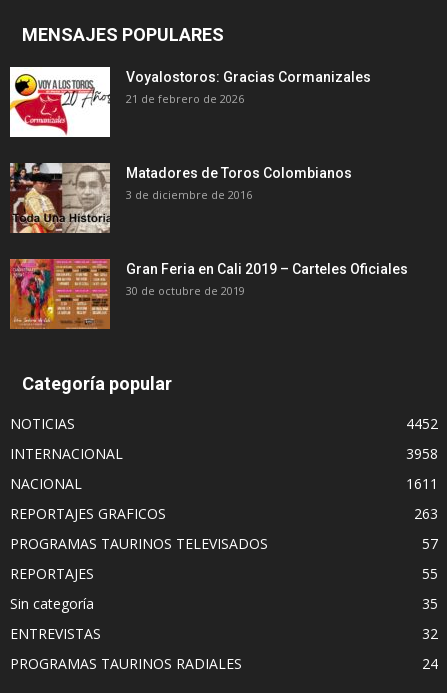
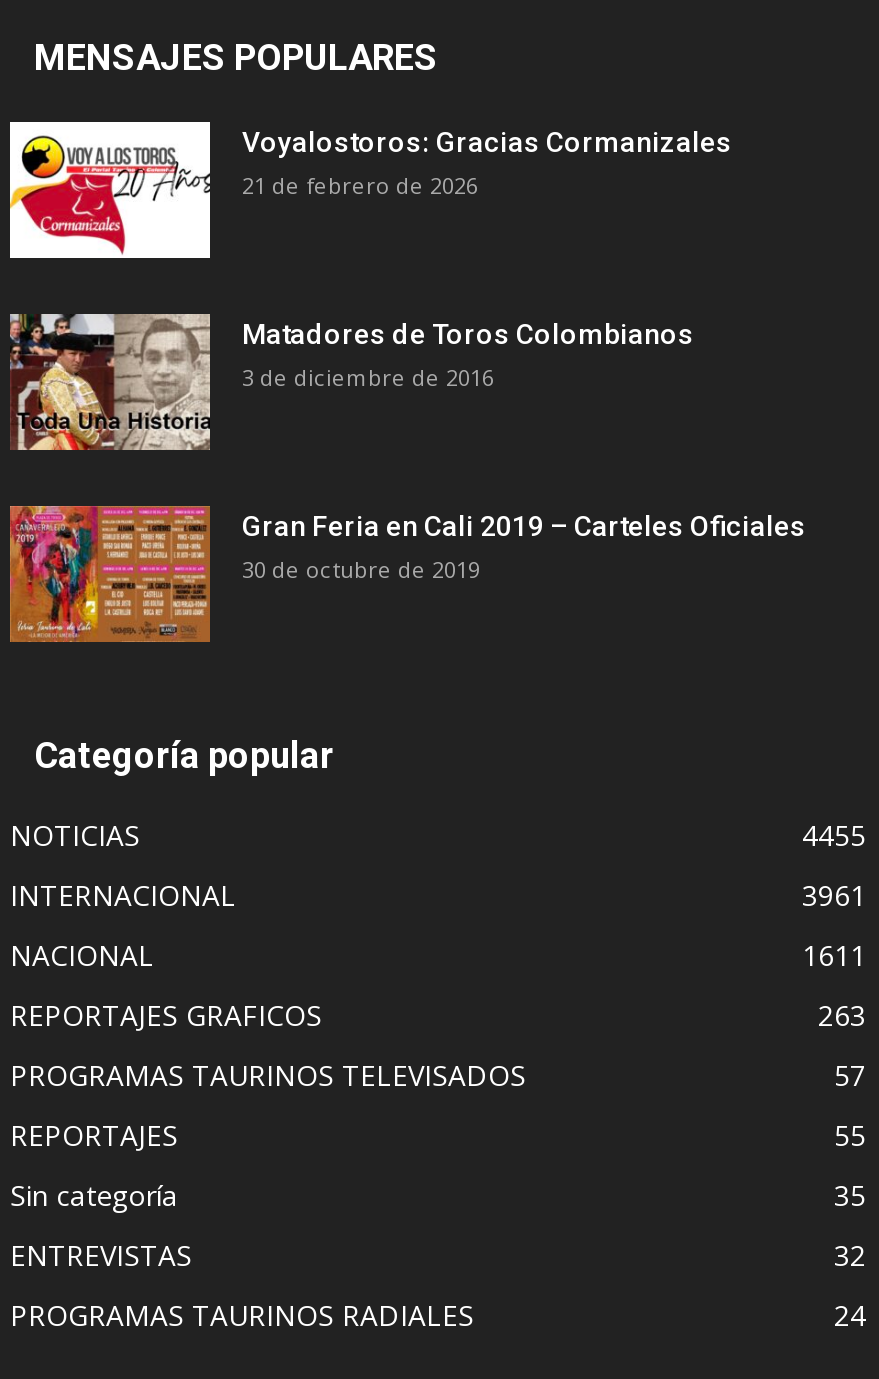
- 4452
+ 4455

- 3958
+ 3961
